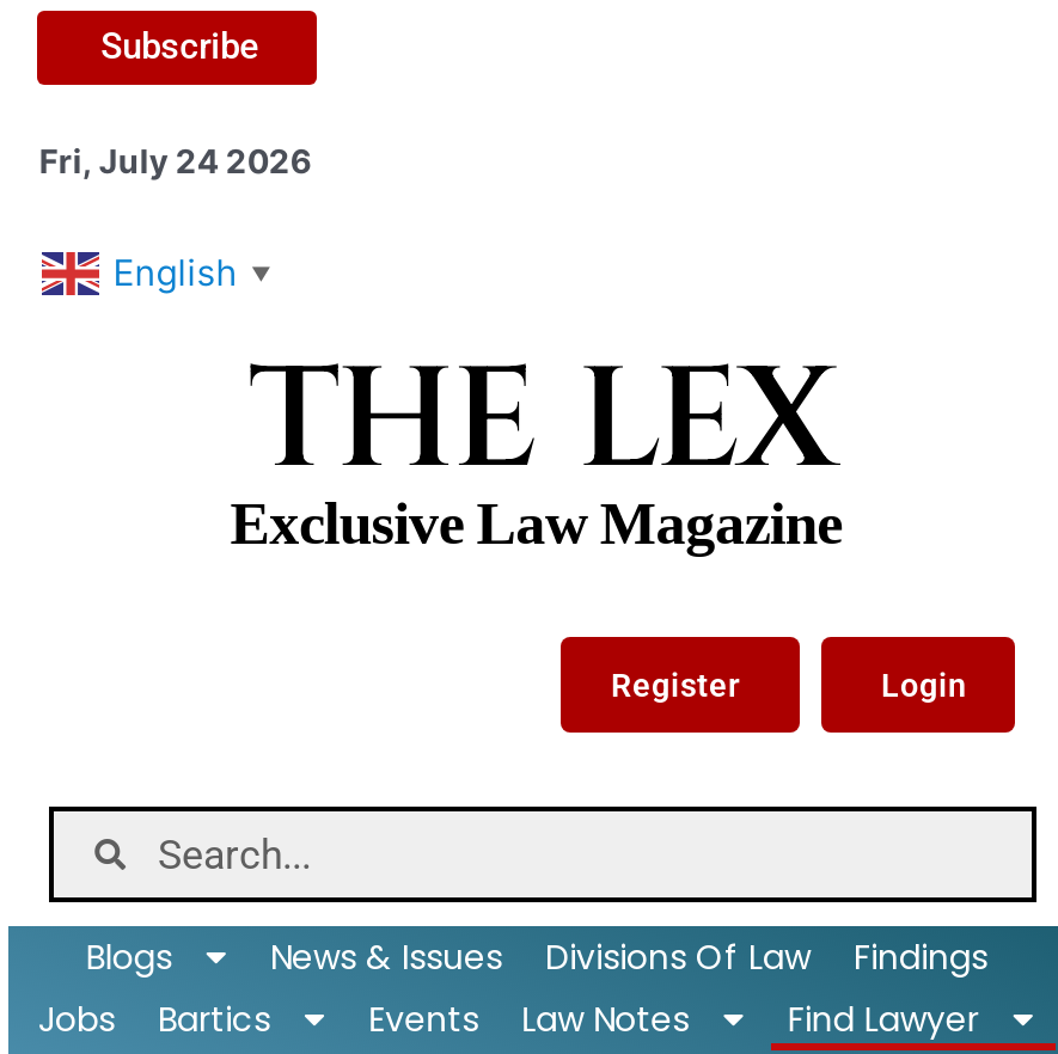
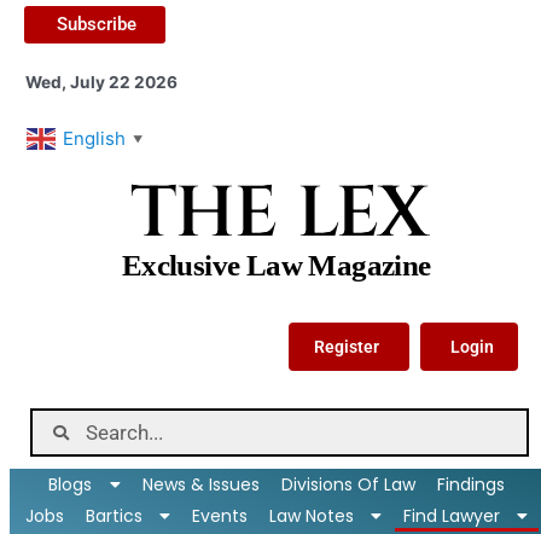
- Fri, July 24 2026
+ Wed, July 22 2026
